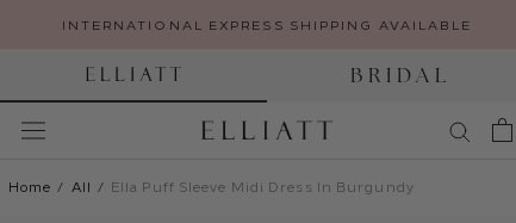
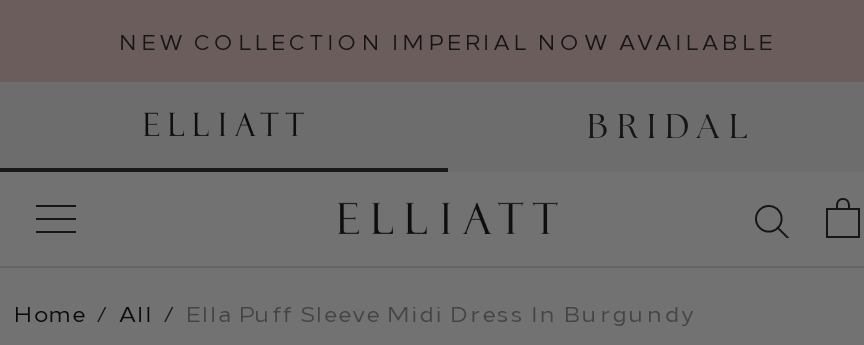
- INTERNATIONAL EXPRESS SHIPPING AVAILABLE
+ NEW COLLECTION IMPERIAL NOW AVAILABLE
